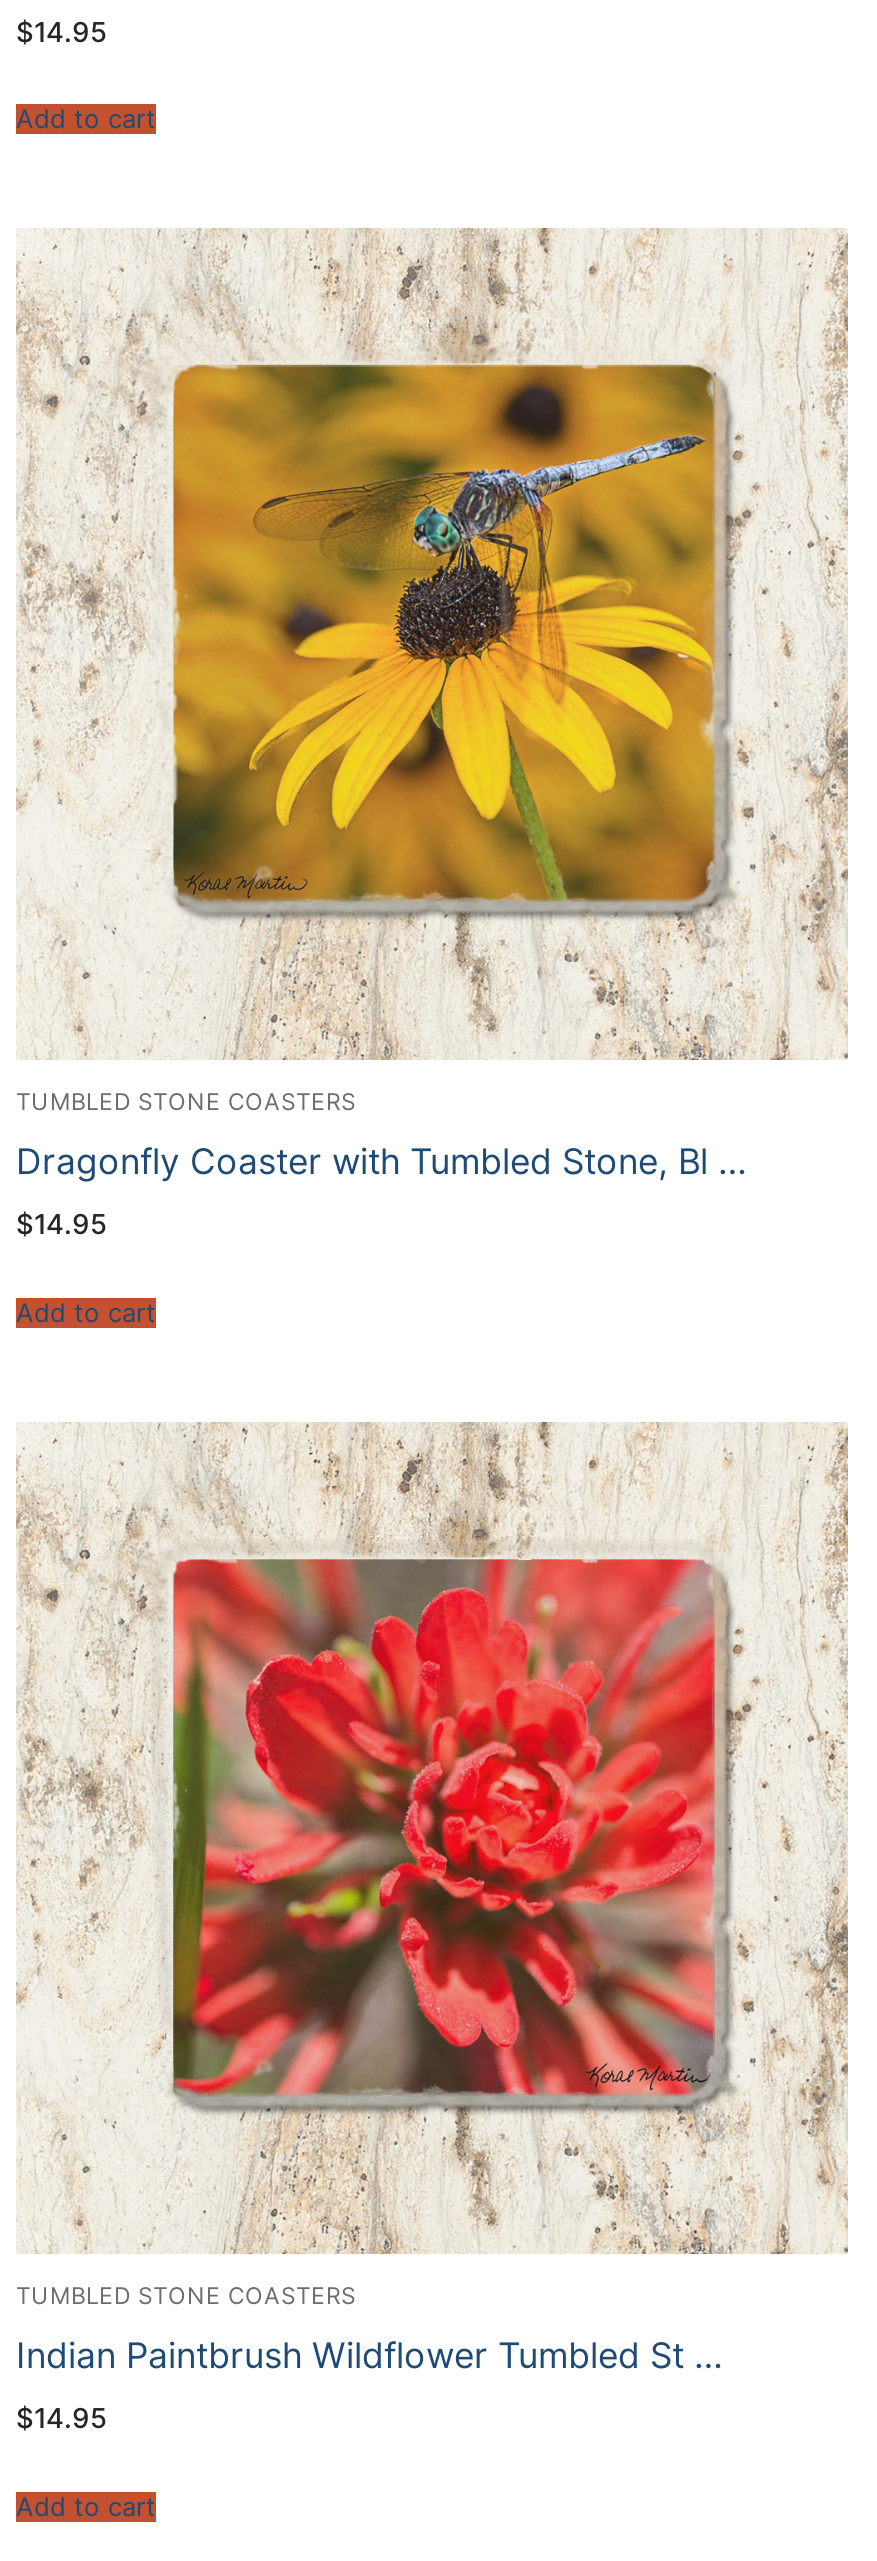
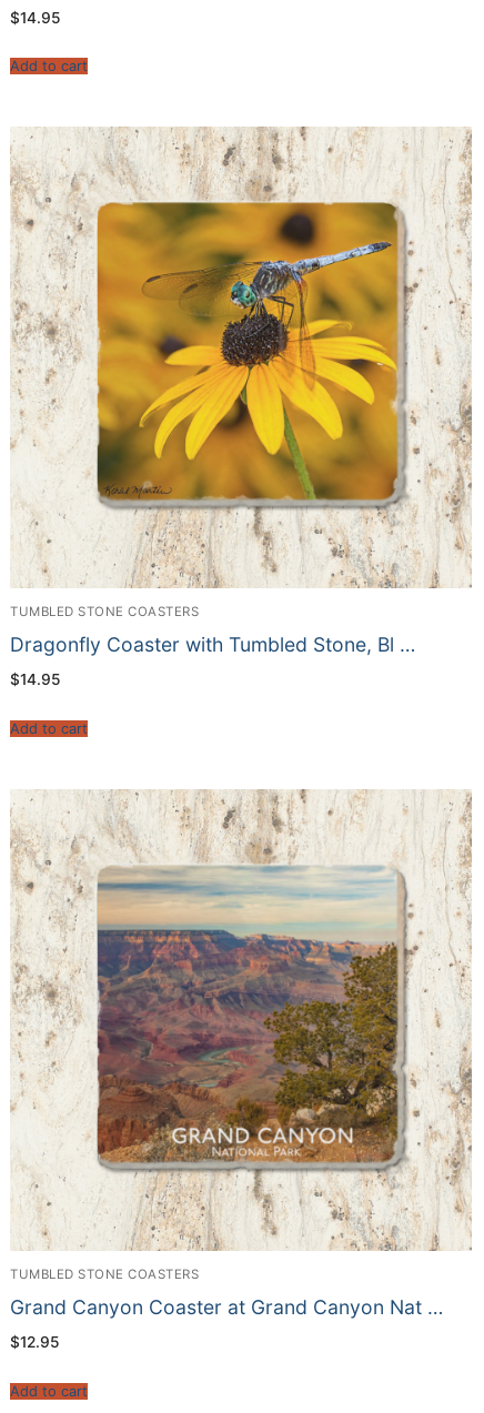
- [image]
+ [image]

- Indian Paintbrush Wildflower Tumbled St …
+ Grand Canyon Coaster at Grand Canyon Nat …

- $14.95
+ $12.95
